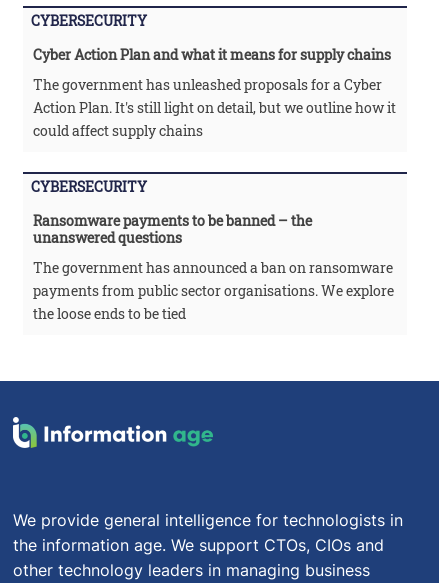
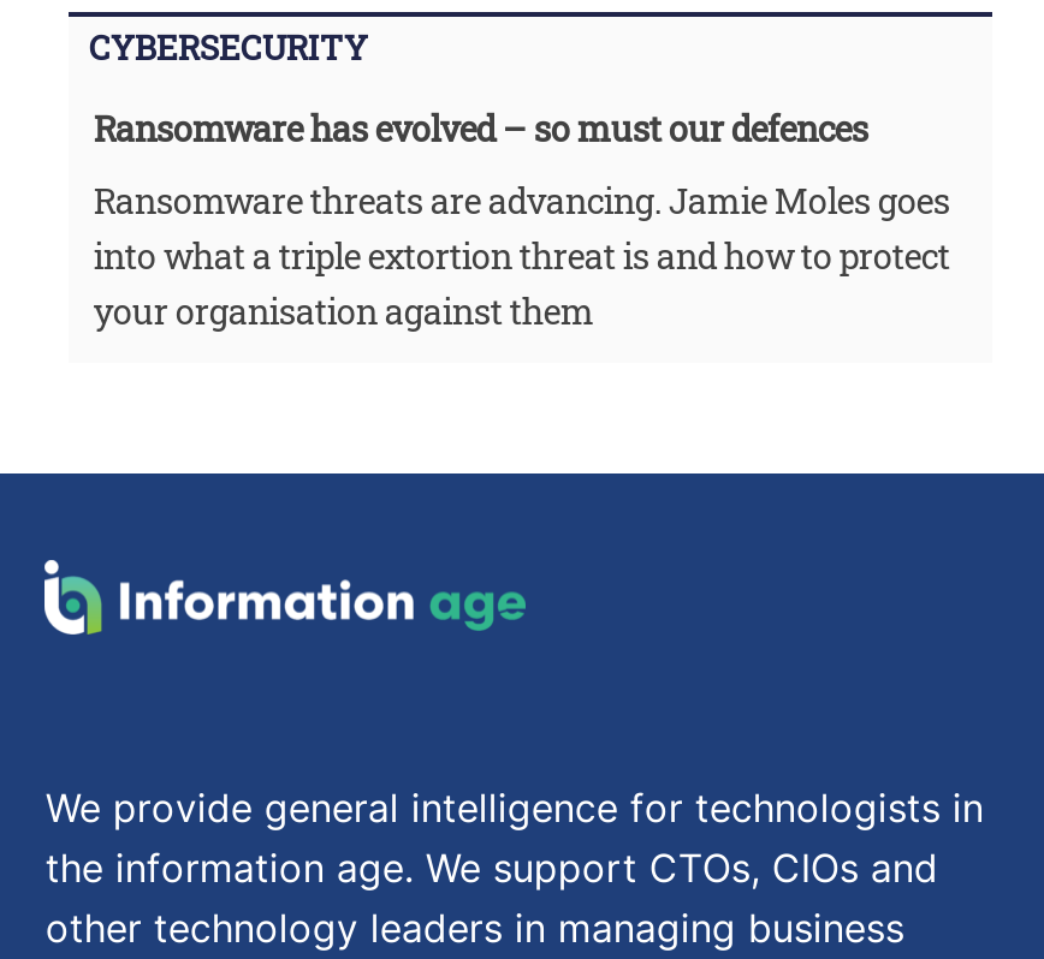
- Cyber Action Plan and what it means for supply chains
- The government has unleashed proposals for a Cyber
- Action Plan. It's still light on detail, but we outline how it
- could affect supply chains
- CYBERSECURITY
- Ransomware payments to be banned – the
- unanswered questions
- The government has announced a ban on ransomware
- payments from public sector organisations. We explore
- the loose ends to be tied
+ Ransomware has evolved – so must our defences
+ Ransomware threats are advancing. Jamie Moles goes
+ into what a triple extortion threat is and how to protect
+ your organisation against them
